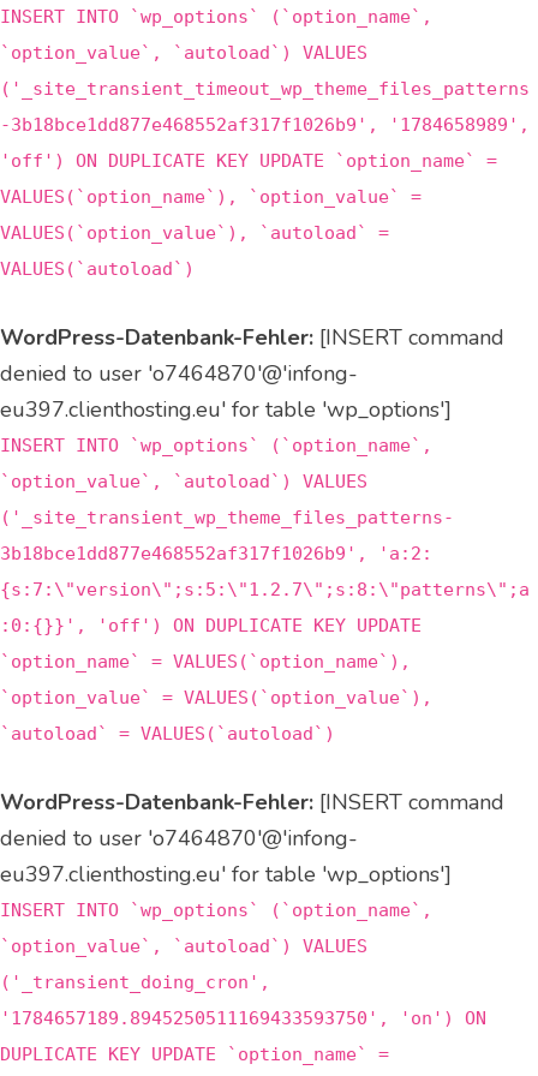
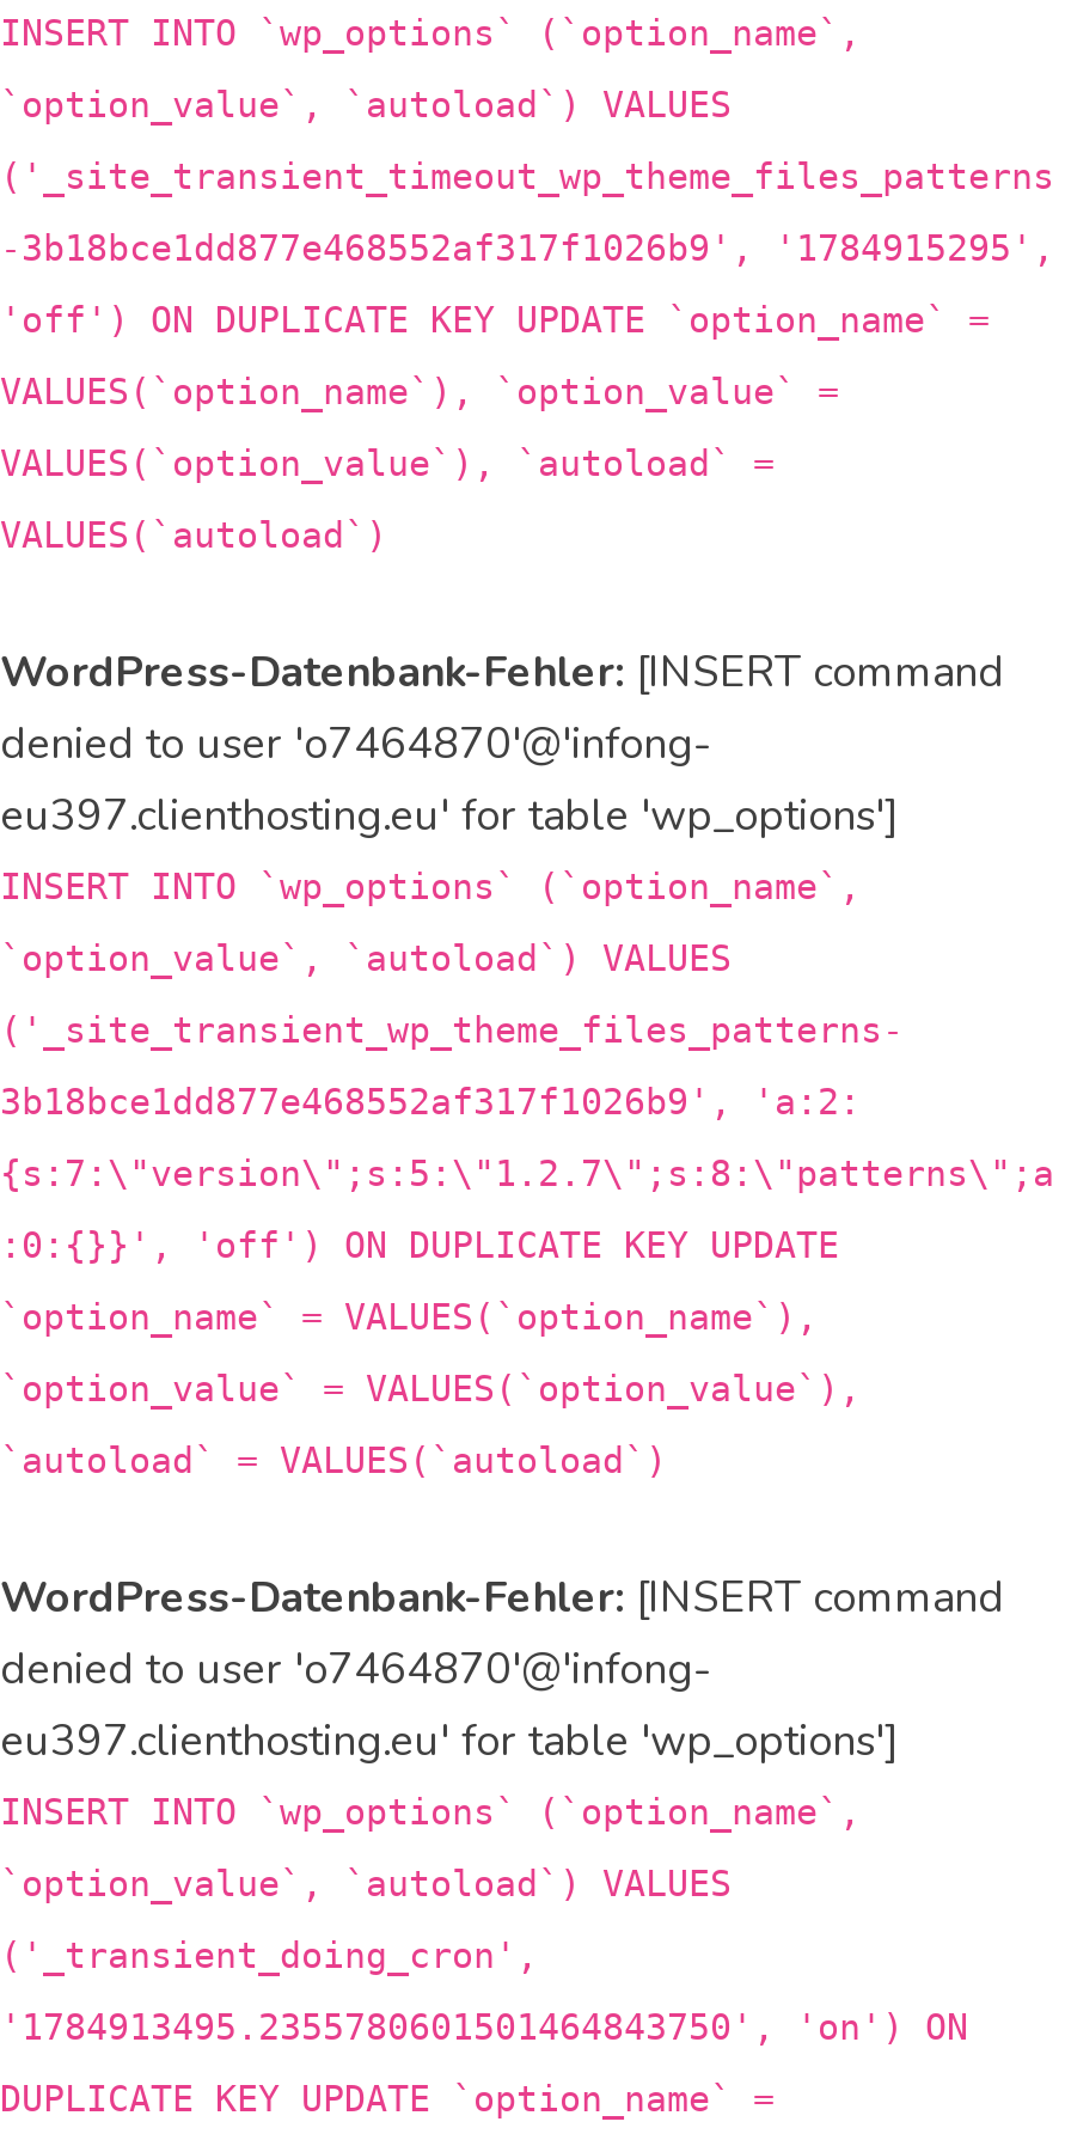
- -3b18bce1dd877e468552af317f1026b9', '1784658989',
+ -3b18bce1dd877e468552af317f1026b9', '1784915295',

- '1784657189.8945250511169433593750', 'on') ON
+ '1784913495.2355780601501464843750', 'on') ON
